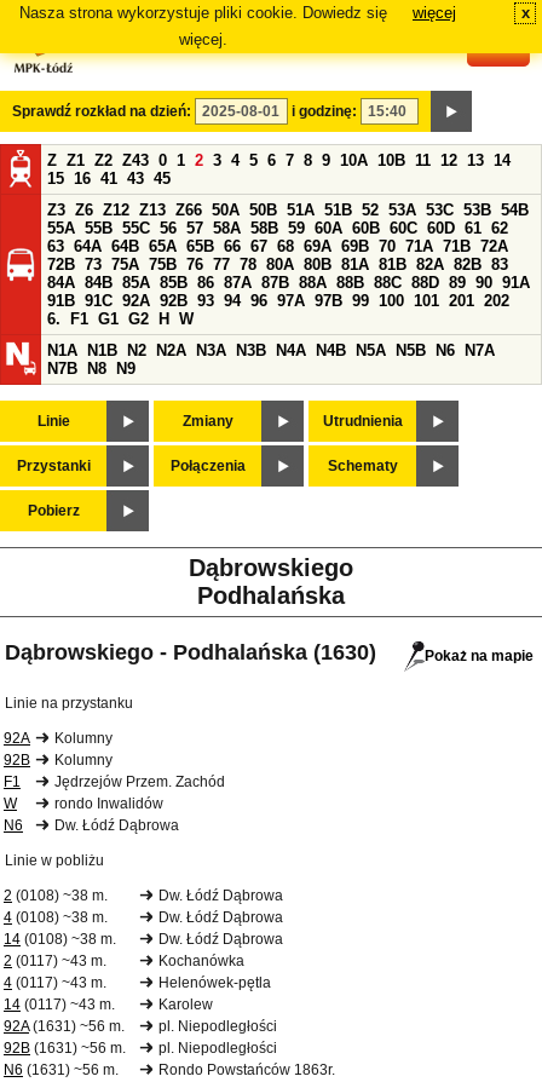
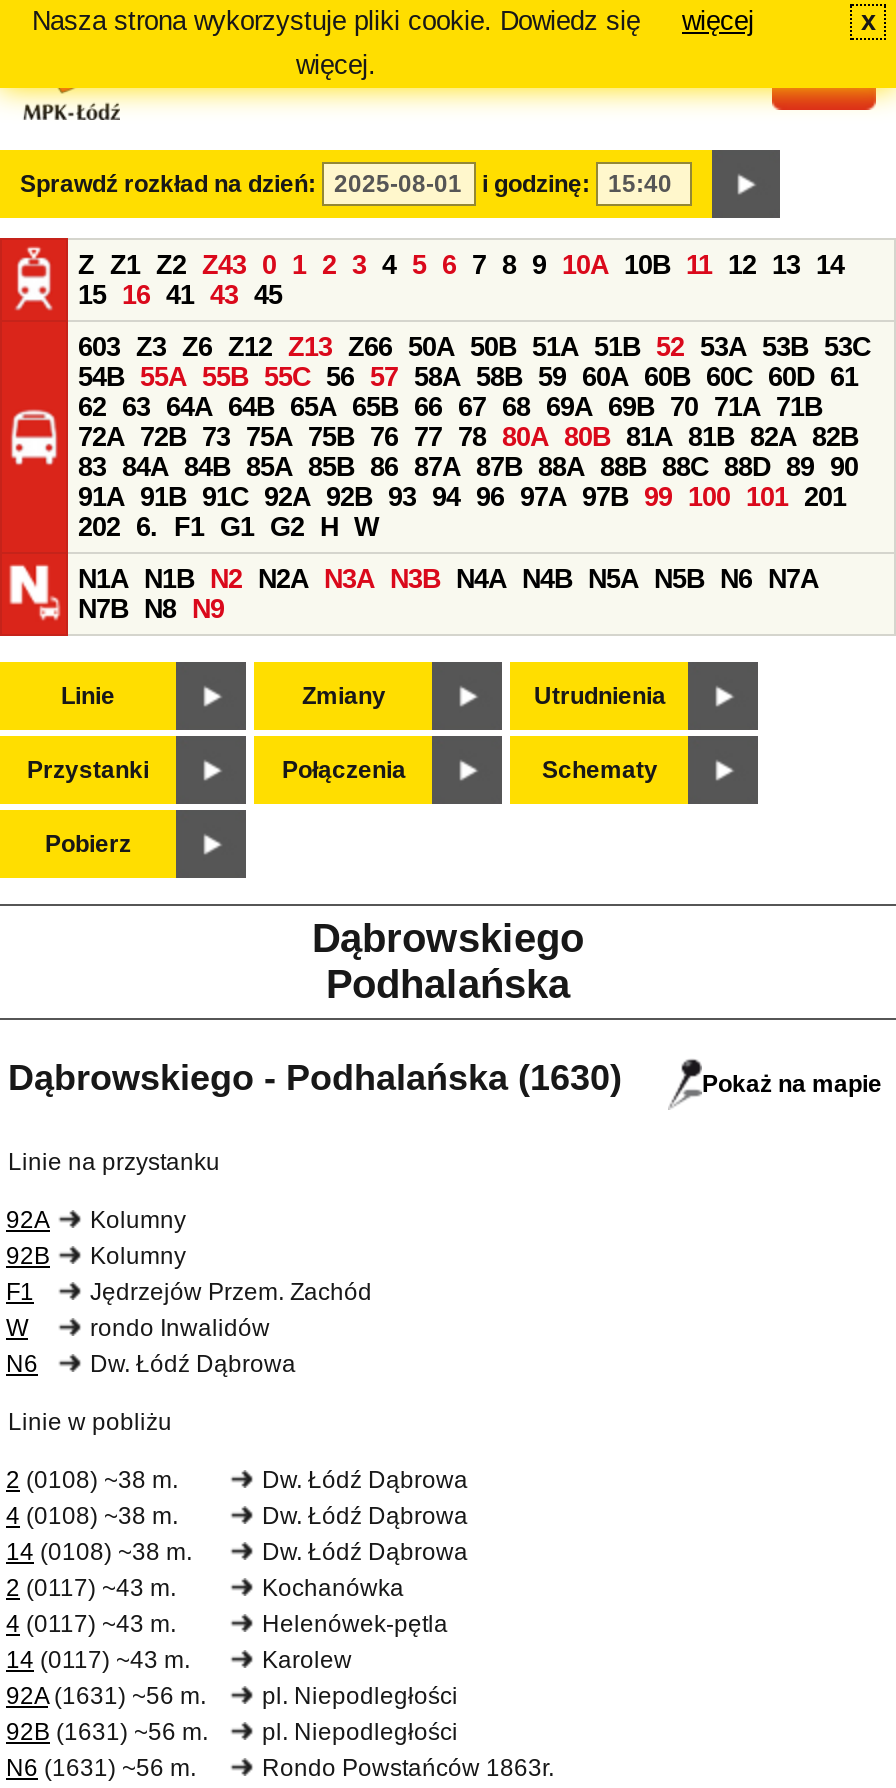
- Z3 Z6 Z12 Z13 Z66 50A 50B 51A 51B 52 53A 53C 53B 54B
- 55A 55B 55C 56 57 58A 58B 59 60A 60B 60C 60D 61 62
- 63 64A 64B 65A 65B 66 67 68 69A 69B 70 71A 71B 72A
- 72B 73 75A 75B 76 77 78 80A 80B 81A 81B 82A 82B 83
- 84A 84B 85A 85B 86 87A 87B 88A 88B 88C 88D 89 90 91A
- 91B 91C 92A 92B 93 94 96 97A 97B 99 100 101 201 202
- 6. F1 G1 G2 H W
+ 603 Z3 Z6 Z12 Z13 Z66 50A 50B 51A 51B 52 53A 53B 53C
+ 54B 55A 55B 55C 56 57 58A 58B 59 60A 60B 60C 60D 61
+ 62 63 64A 64B 65A 65B 66 67 68 69A 69B 70 71A 71B
+ 72A 72B 73 75A 75B 76 77 78 80A 80B 81A 81B 82A 82B
+ 83 84A 84B 85A 85B 86 87A 87B 88A 88B 88C 88D 89 90
+ 91A 91B 91C 92A 92B 93 94 96 97A 97B 99 100 101 201
+ 202 6. F1 G1 G2 H W
